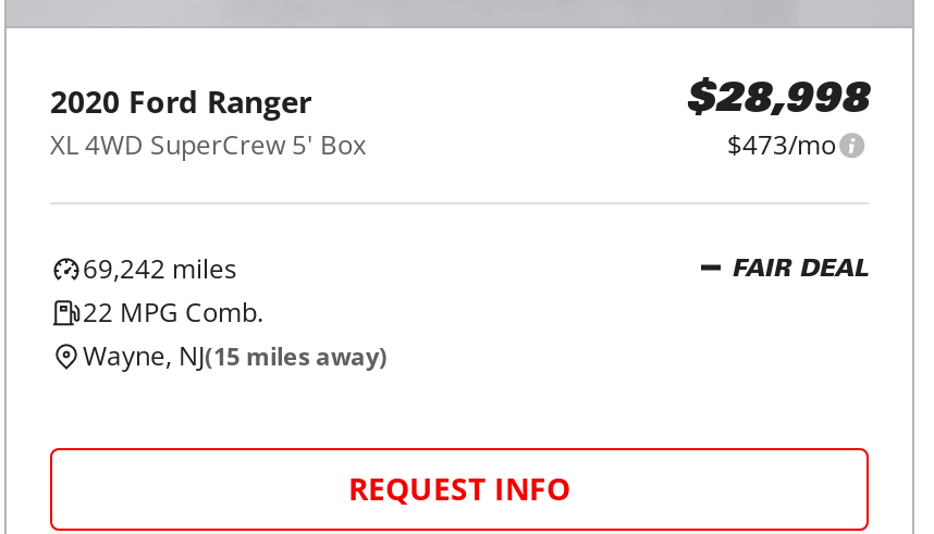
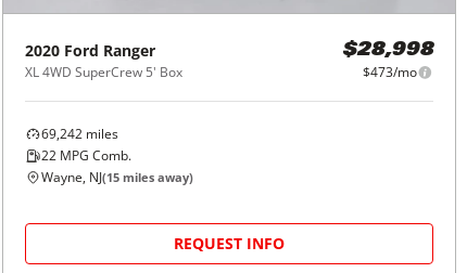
- FAIR DEAL
